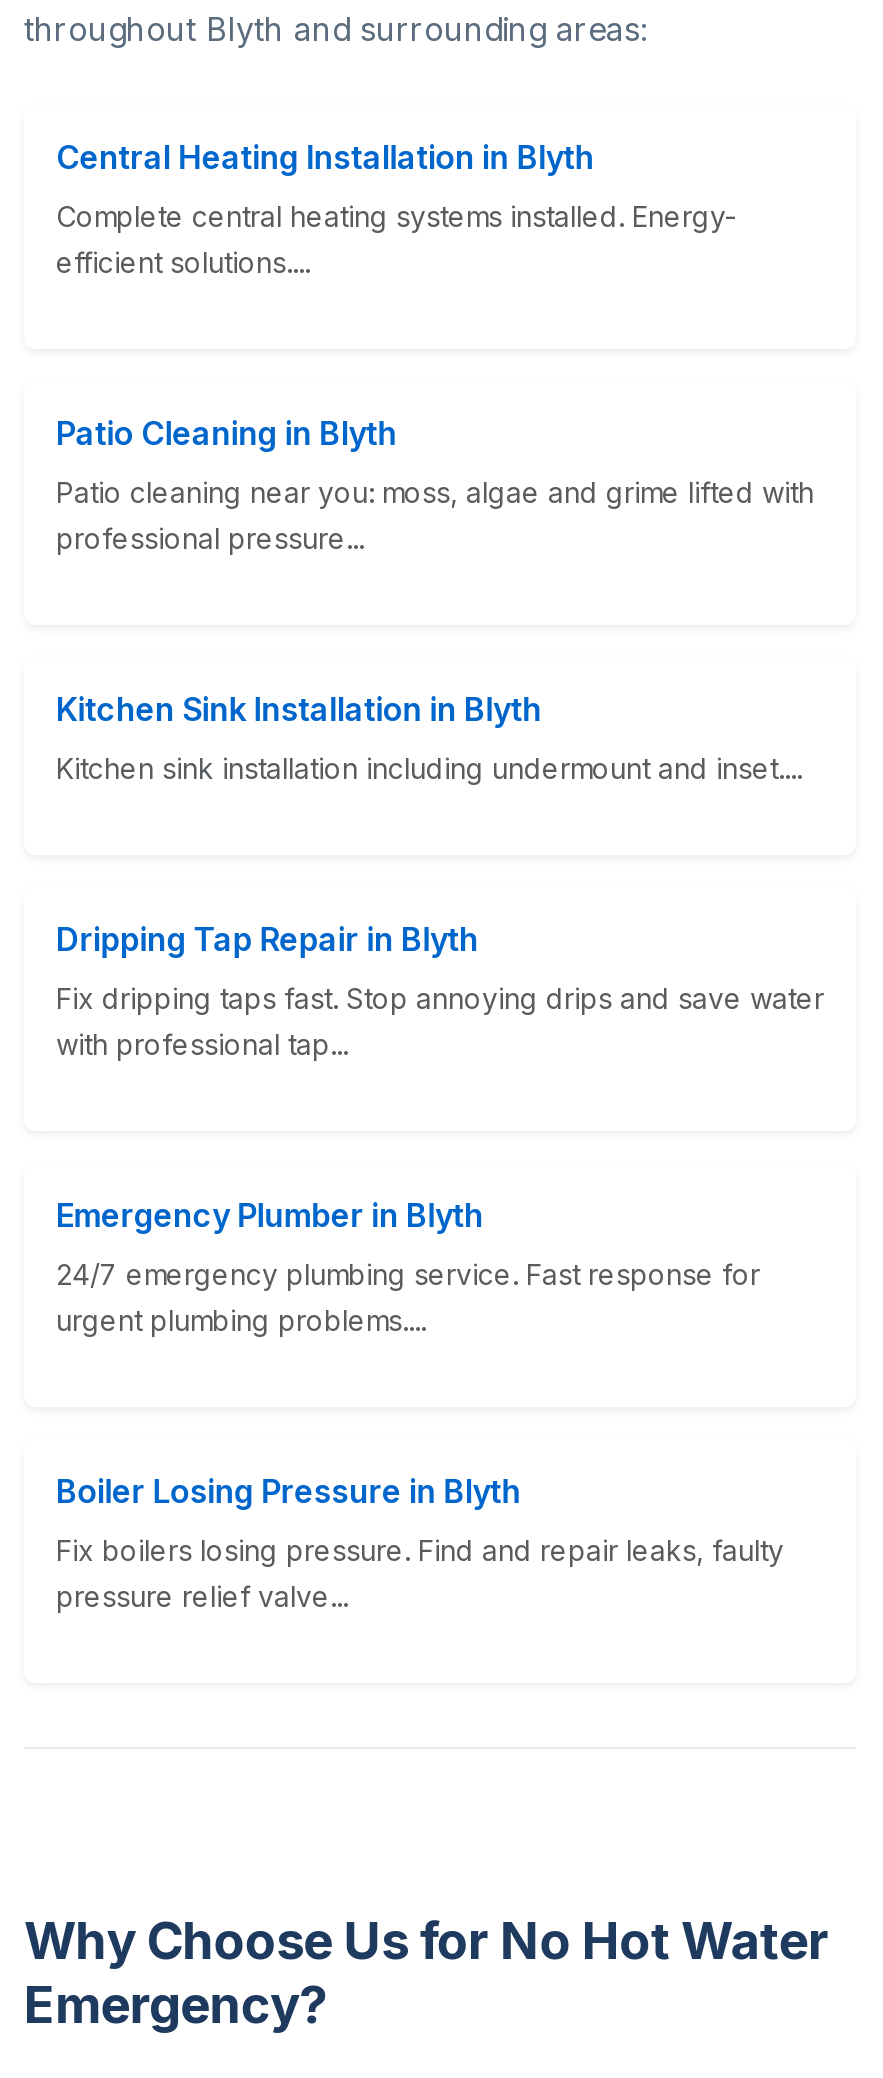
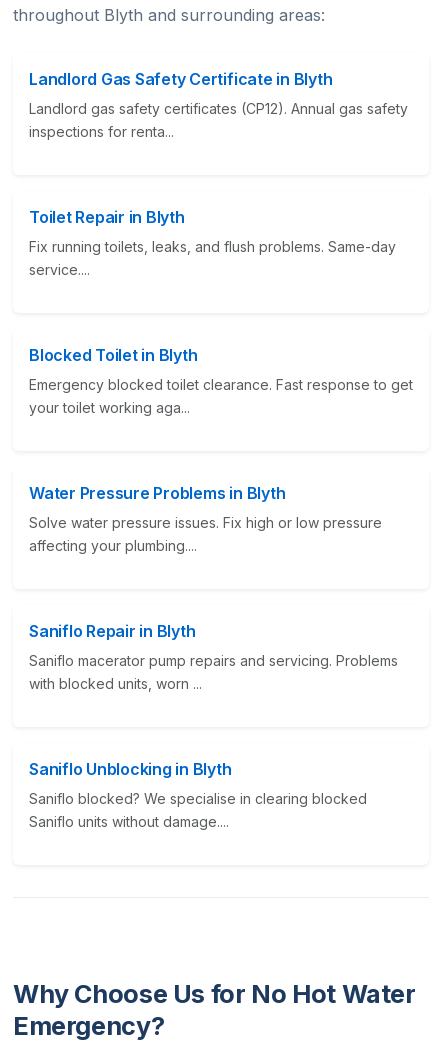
- Central Heating Installation in Blyth
+ Landlord Gas Safety Certificate in Blyth

- Complete central heating systems installed. Energy-
- efficient solutions....
+ Landlord gas safety certificates (CP12). Annual gas safety
+ inspections for renta...

- Patio Cleaning in Blyth
+ Toilet Repair in Blyth

- Patio cleaning near you: moss, algae and grime lifted with
- professional pressure...
+ Fix running toilets, leaks, and flush problems. Same-day
+ service....

- Kitchen Sink Installation in Blyth
+ Blocked Toilet in Blyth

- Kitchen sink installation including undermount and inset....
+ Emergency blocked toilet clearance. Fast response to get
+ your toilet working aga...

- Dripping Tap Repair in Blyth
+ Water Pressure Problems in Blyth

- Fix dripping taps fast. Stop annoying drips and save water
- with professional tap...
+ Solve water pressure issues. Fix high or low pressure
+ affecting your plumbing....

- Emergency Plumber in Blyth
+ Saniflo Repair in Blyth

- 24/7 emergency plumbing service. Fast response for
- urgent plumbing problems....
+ Saniflo macerator pump repairs and servicing. Problems
+ with blocked units, worn ...

- Boiler Losing Pressure in Blyth
+ Saniflo Unblocking in Blyth

- Fix boilers losing pressure. Find and repair leaks, faulty
- pressure relief valve...
+ Saniflo blocked? We specialise in clearing blocked
+ Saniflo units without damage....
